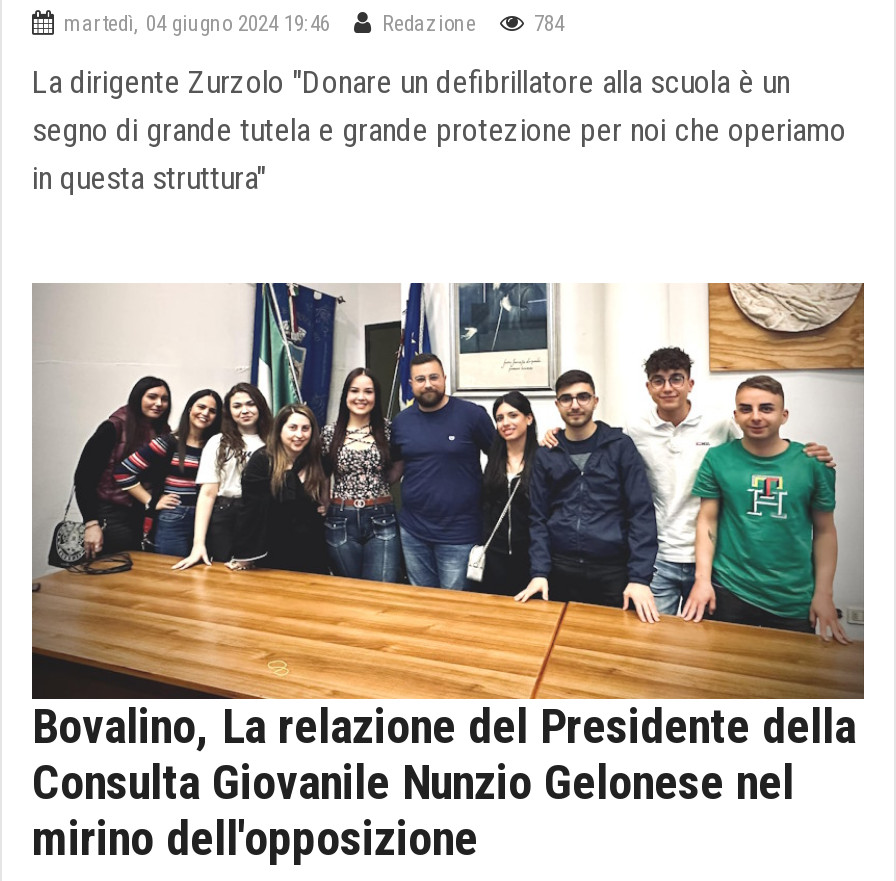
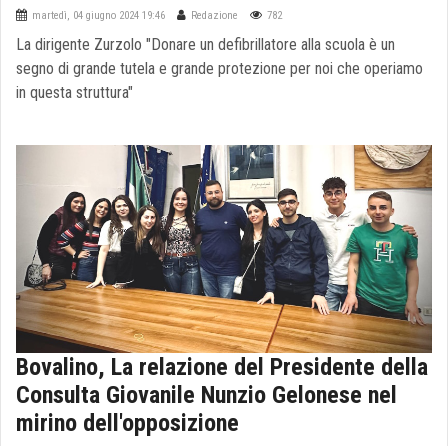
- 784
+ 782
